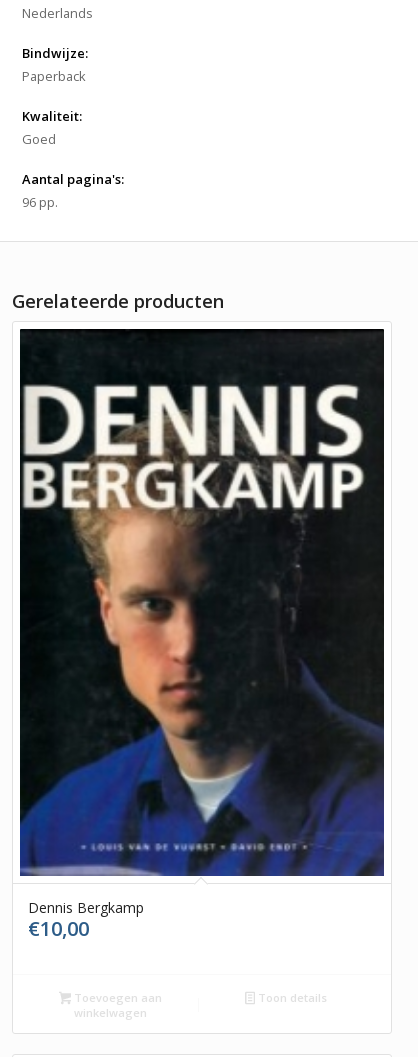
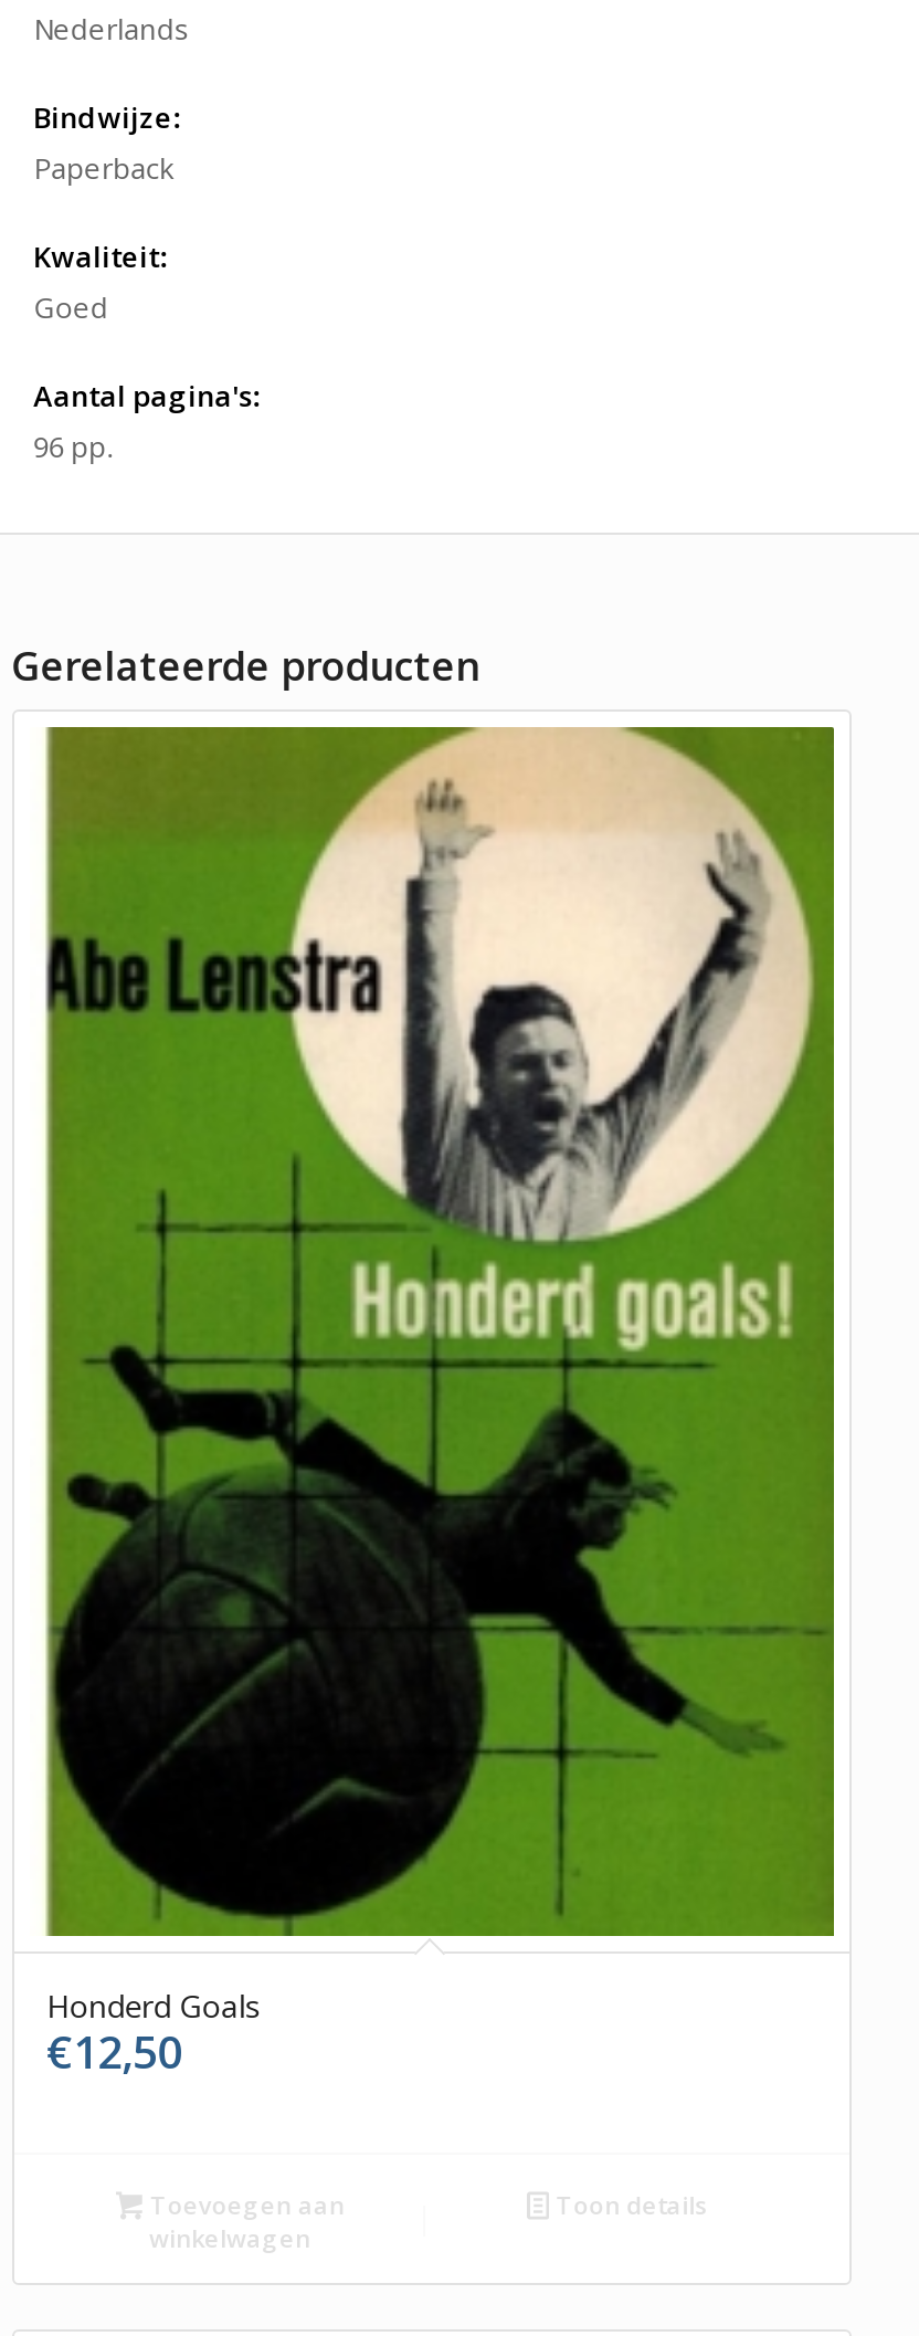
- [image]
- Dennis Bergkamp
- €10,00
+ [image]
+ Honderd Goals
+ €12,50
